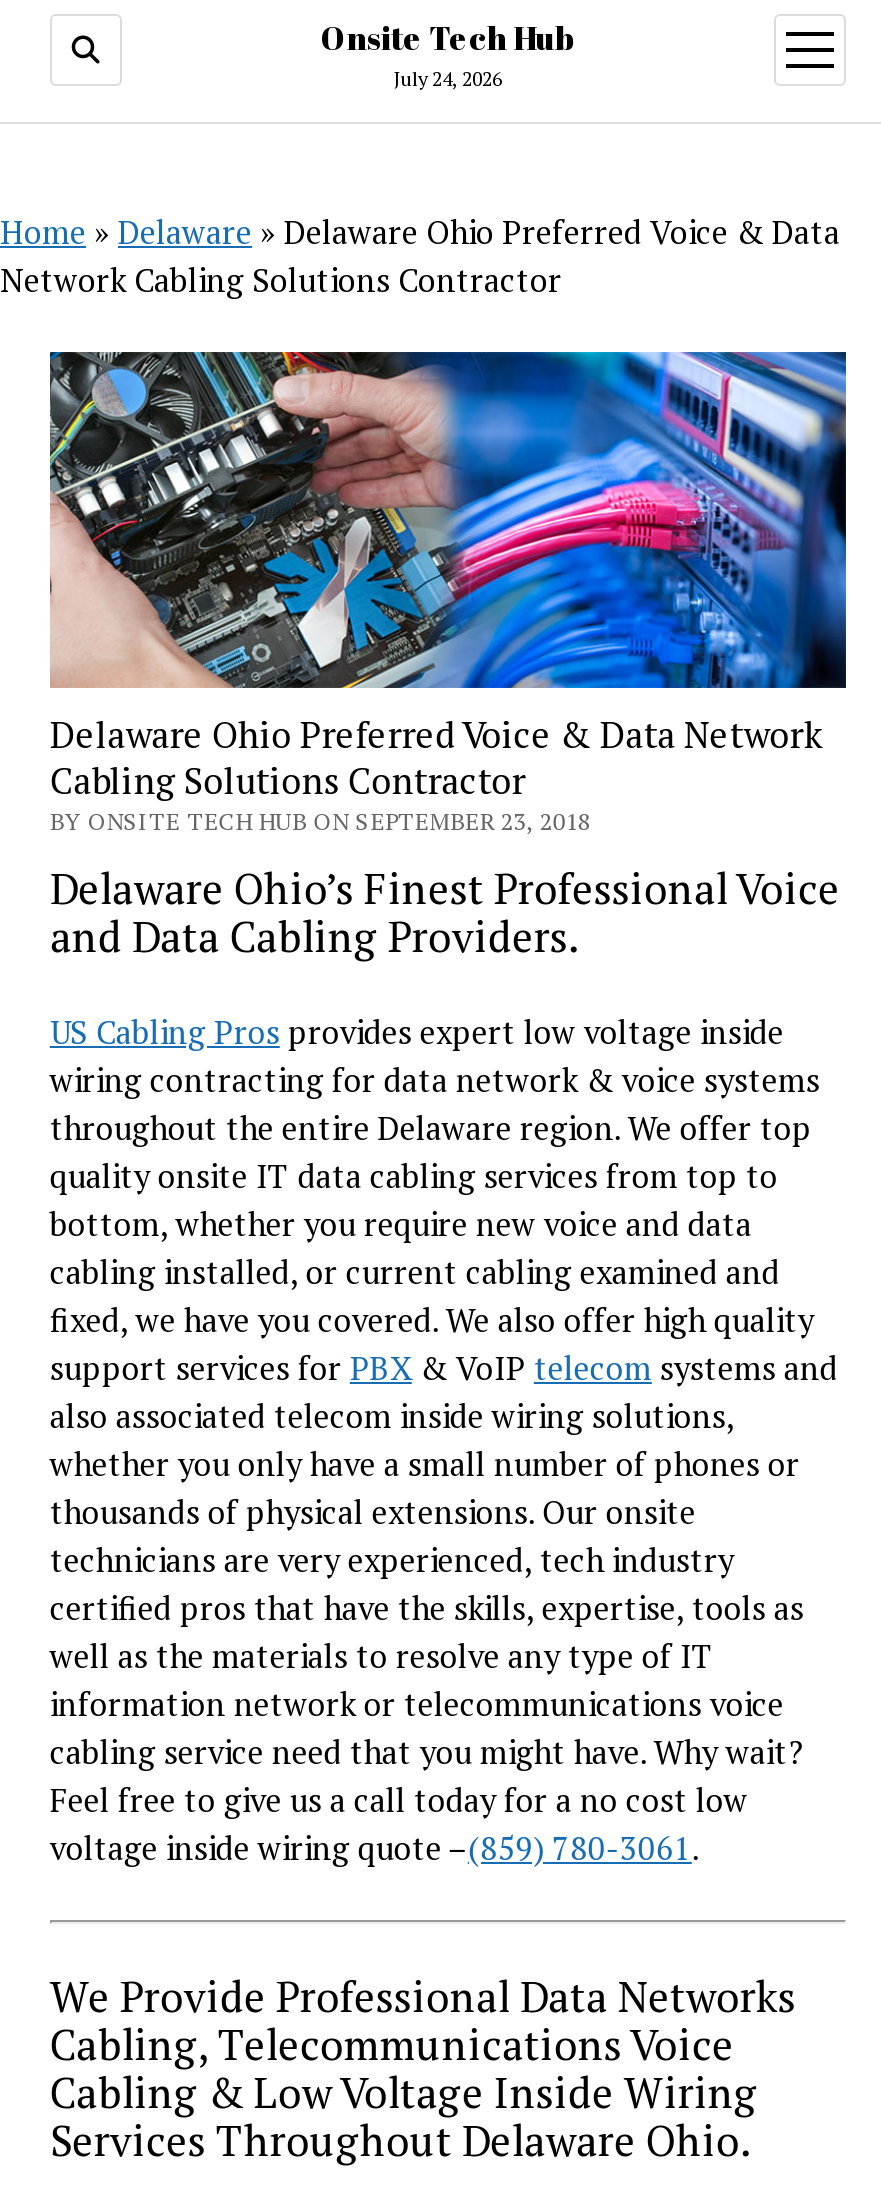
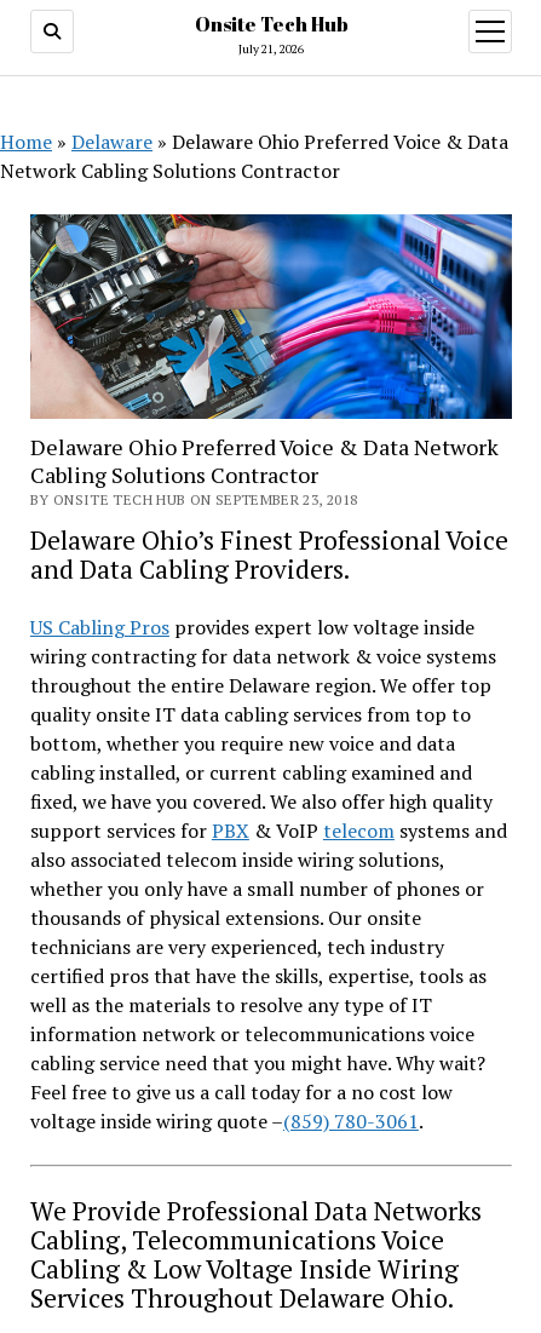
- July 24, 2026
+ July 21, 2026
